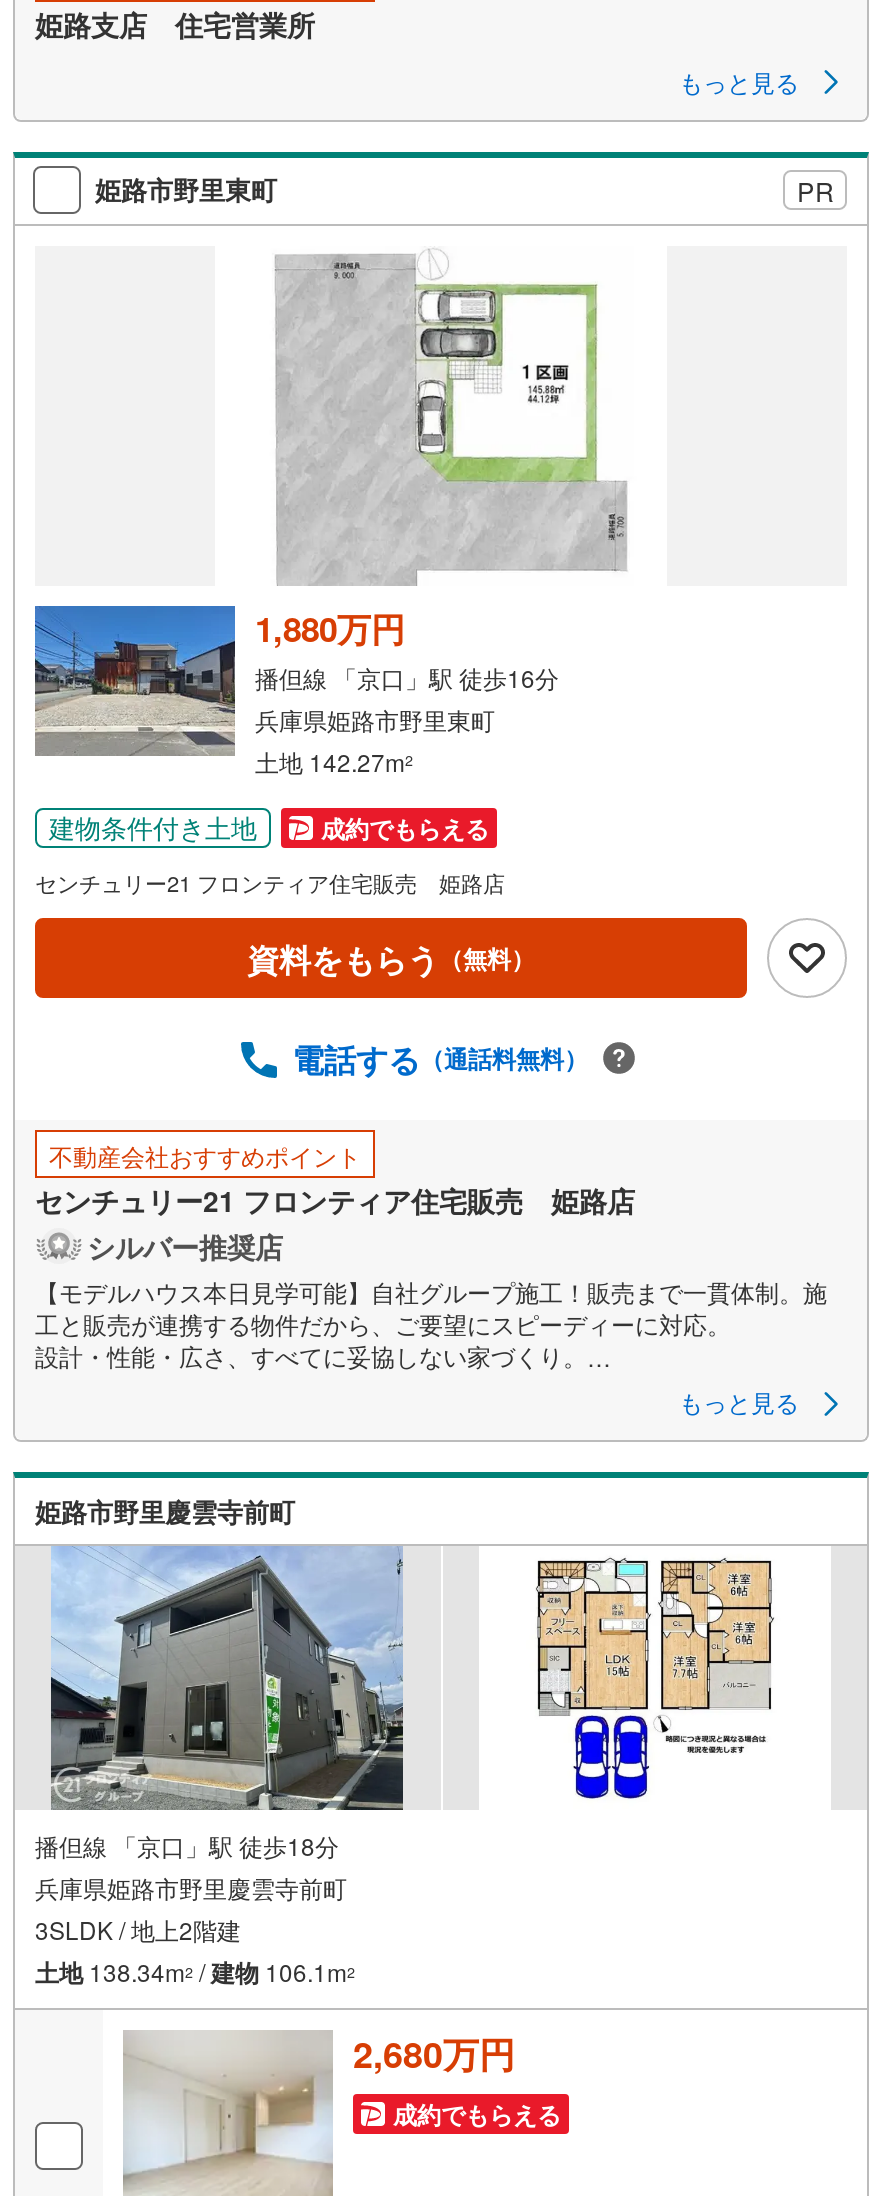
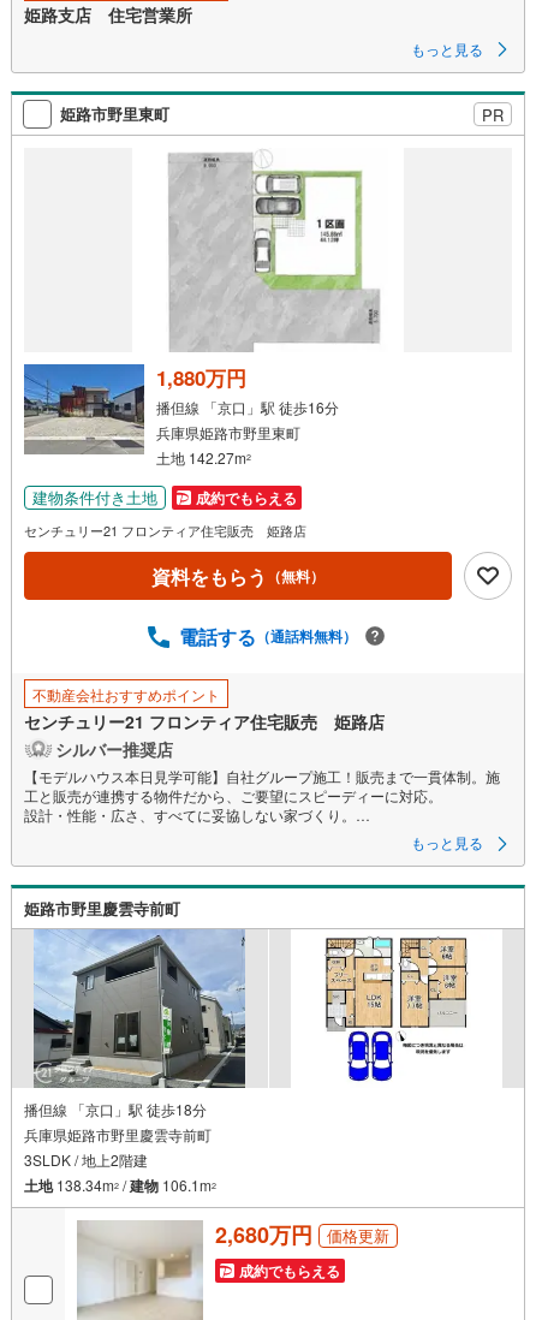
+ 価格更新
